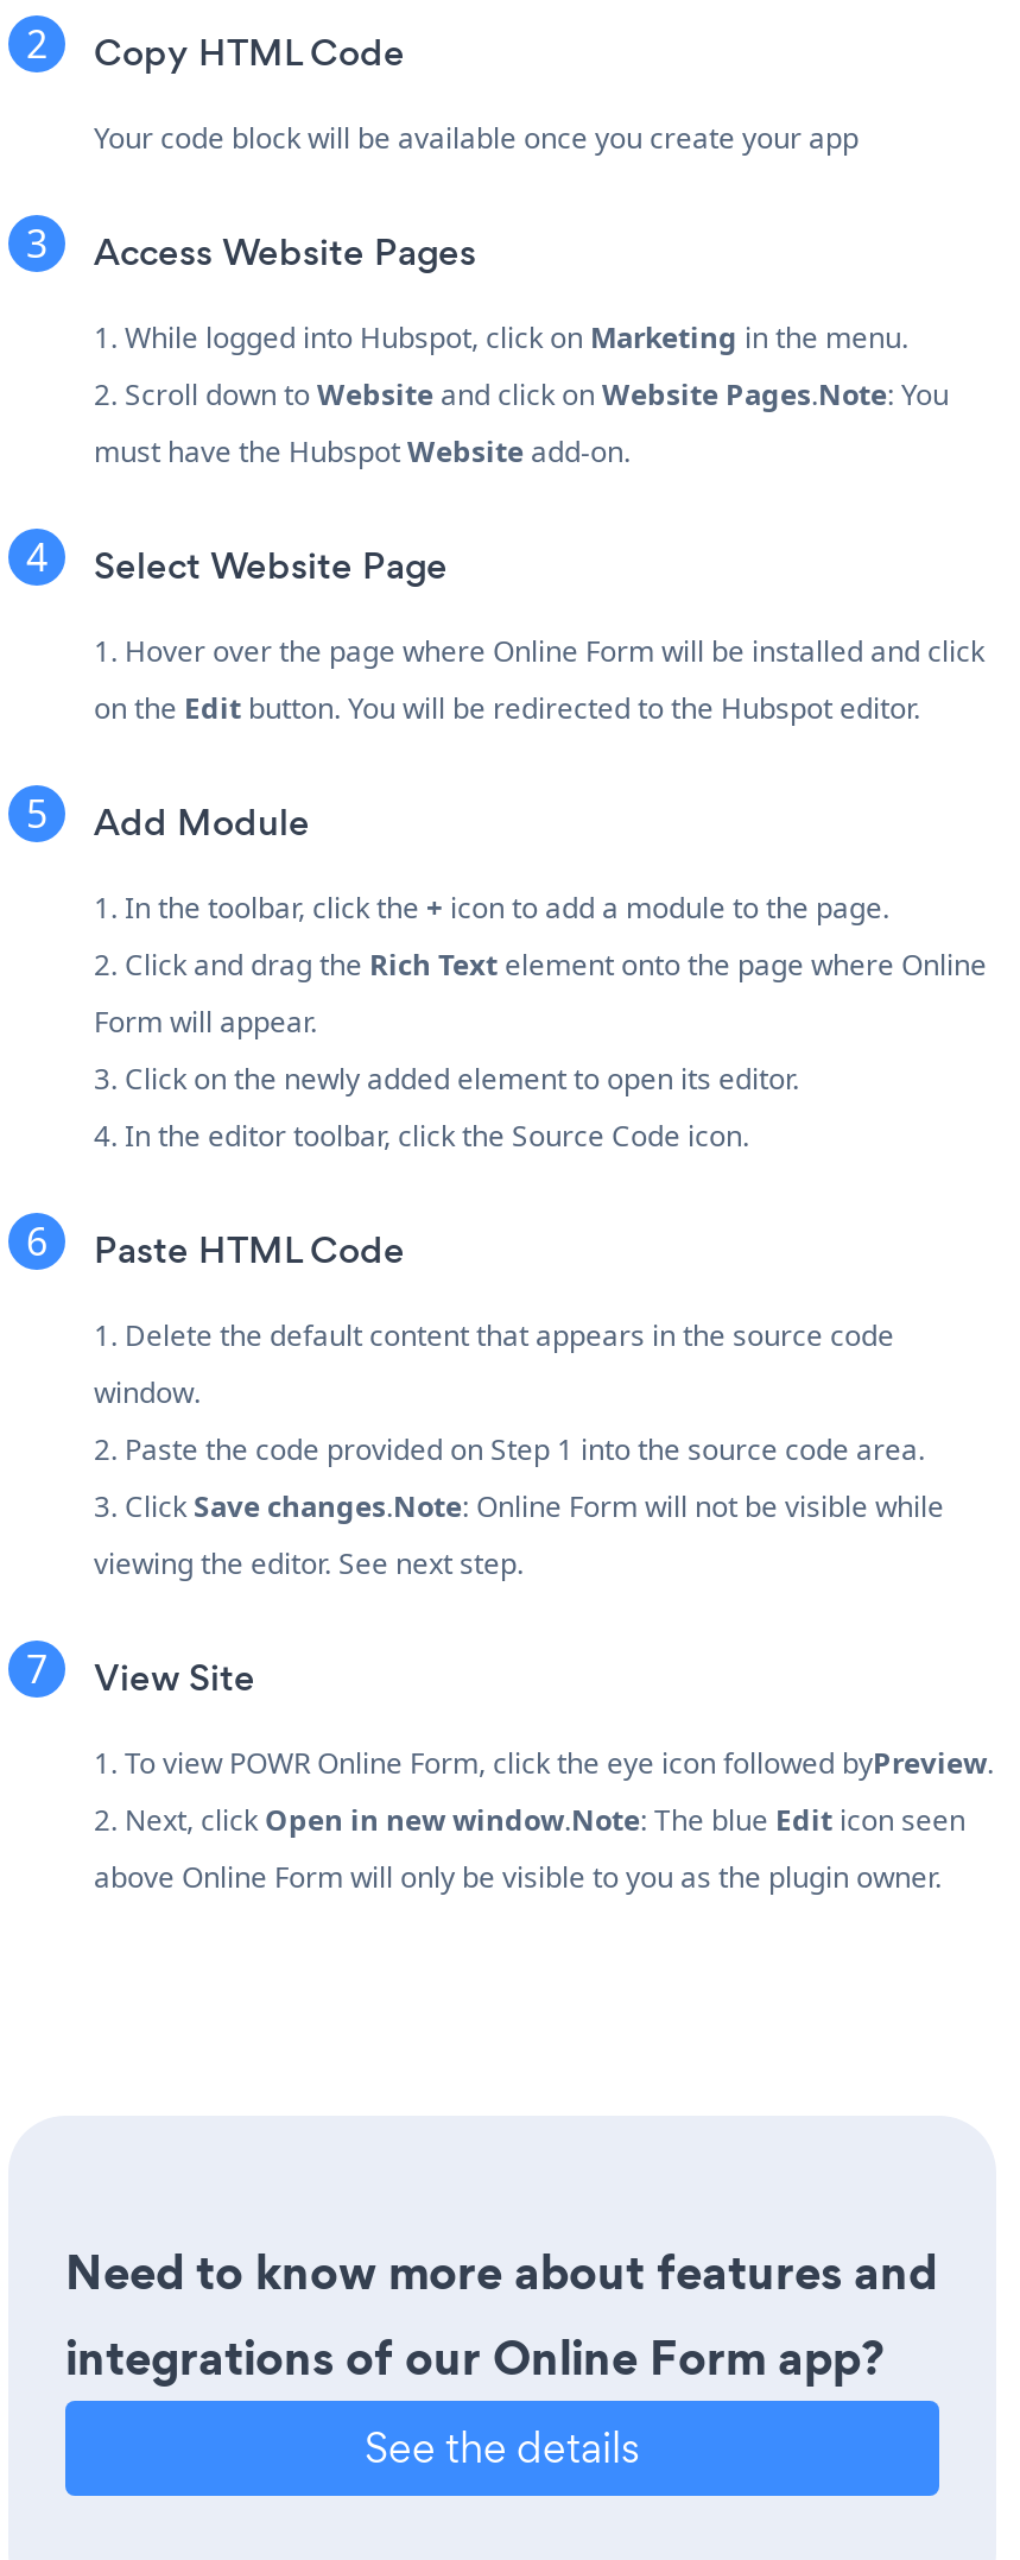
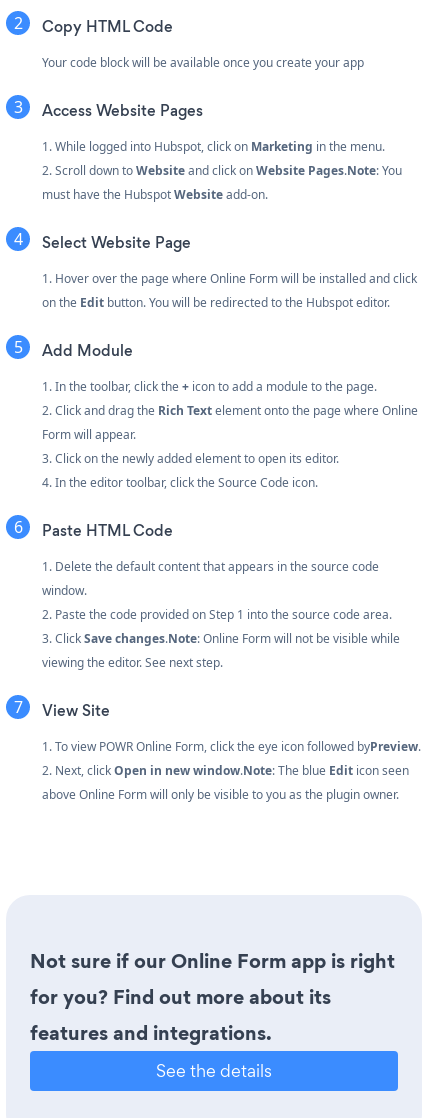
- Need to know more about features and
- integrations of our Online Form app?
+ Not sure if our Online Form app is right
+ for you? Find out more about its
+ features and integrations.
